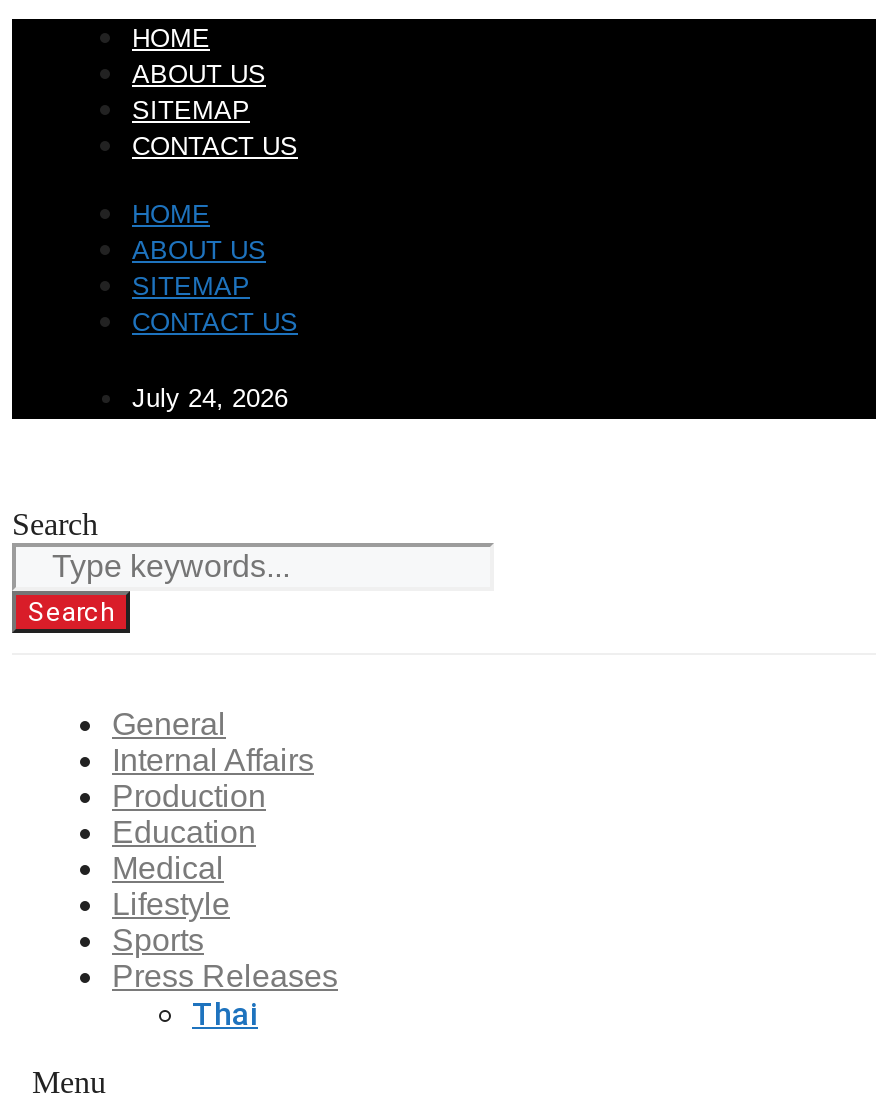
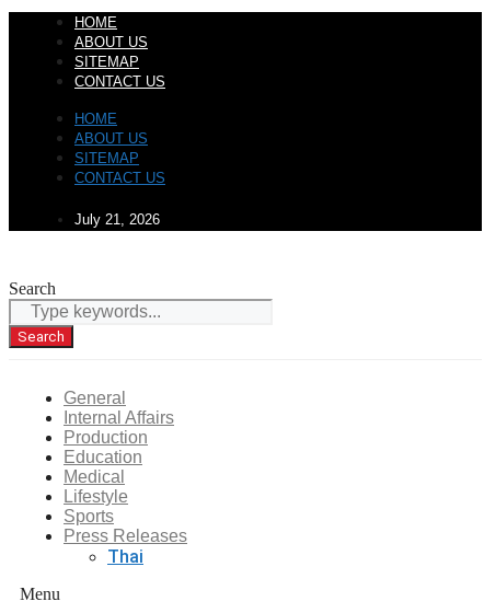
- July 24, 2026
+ July 21, 2026
